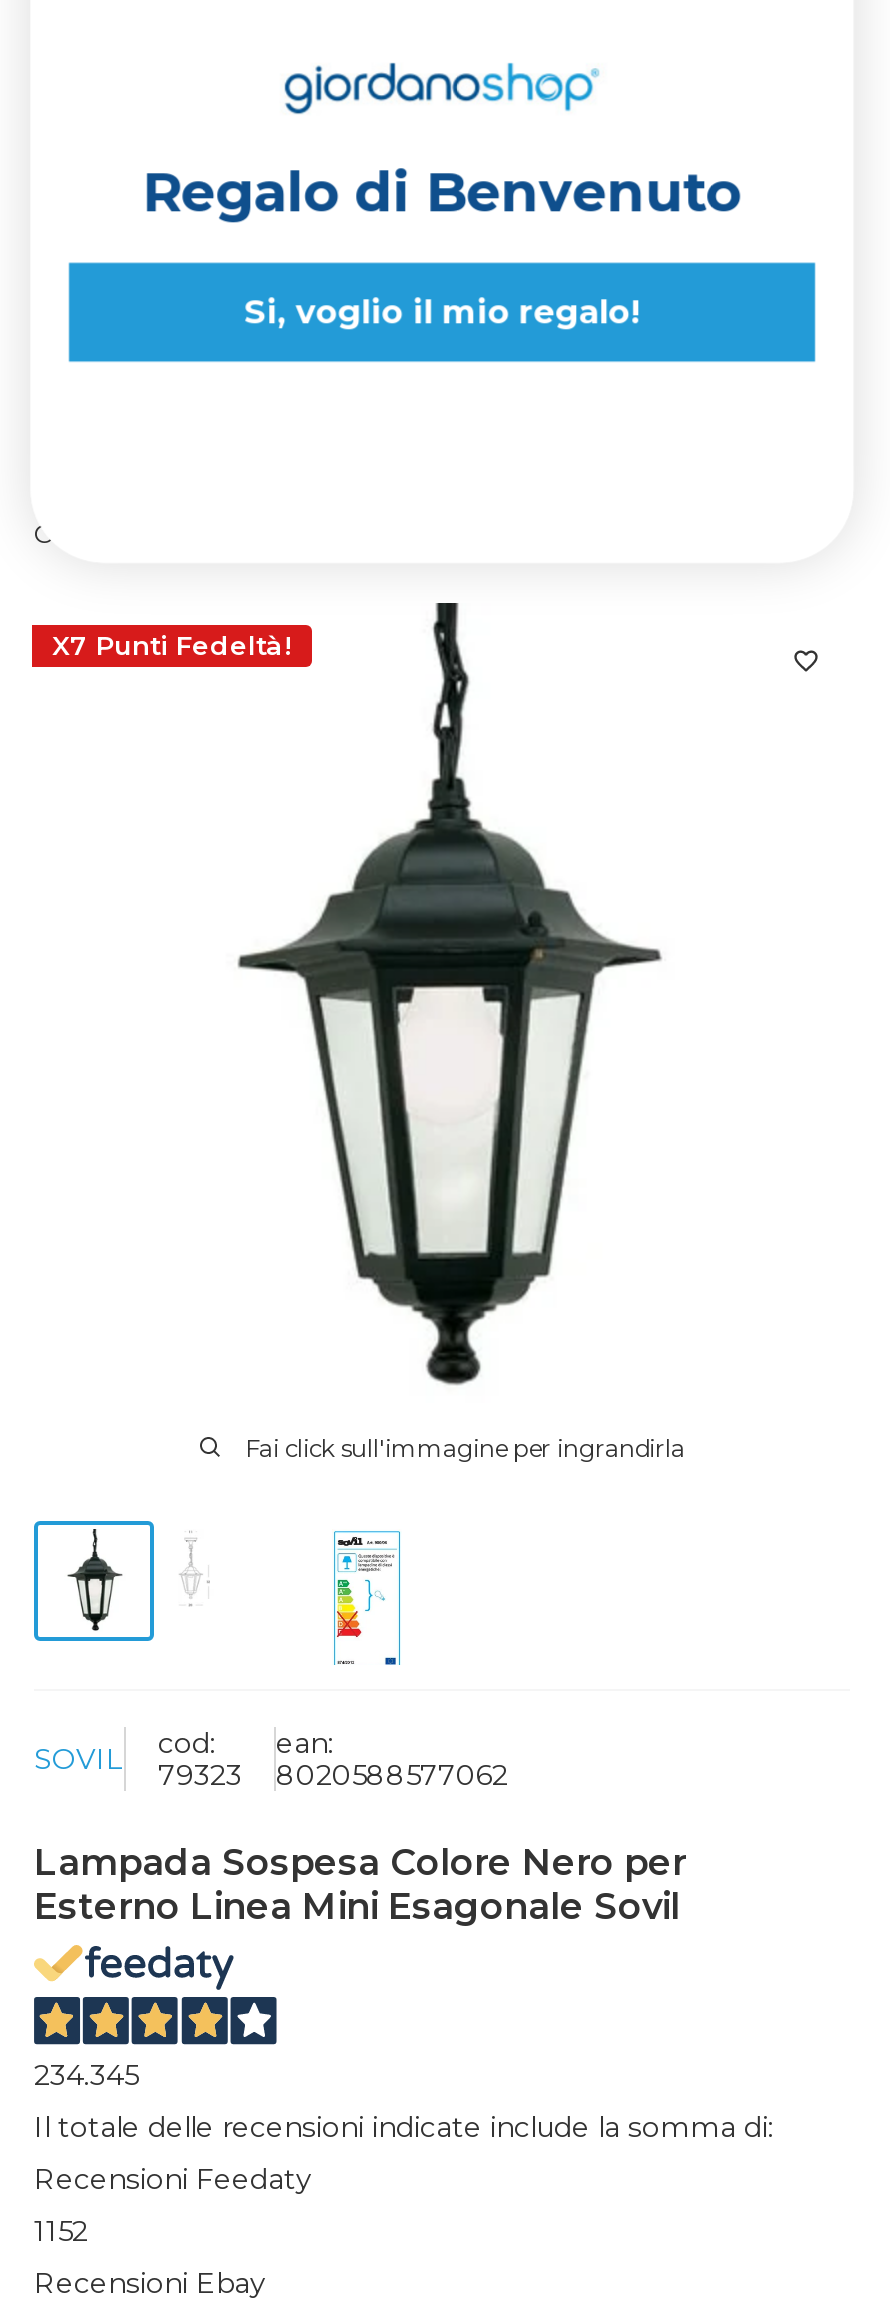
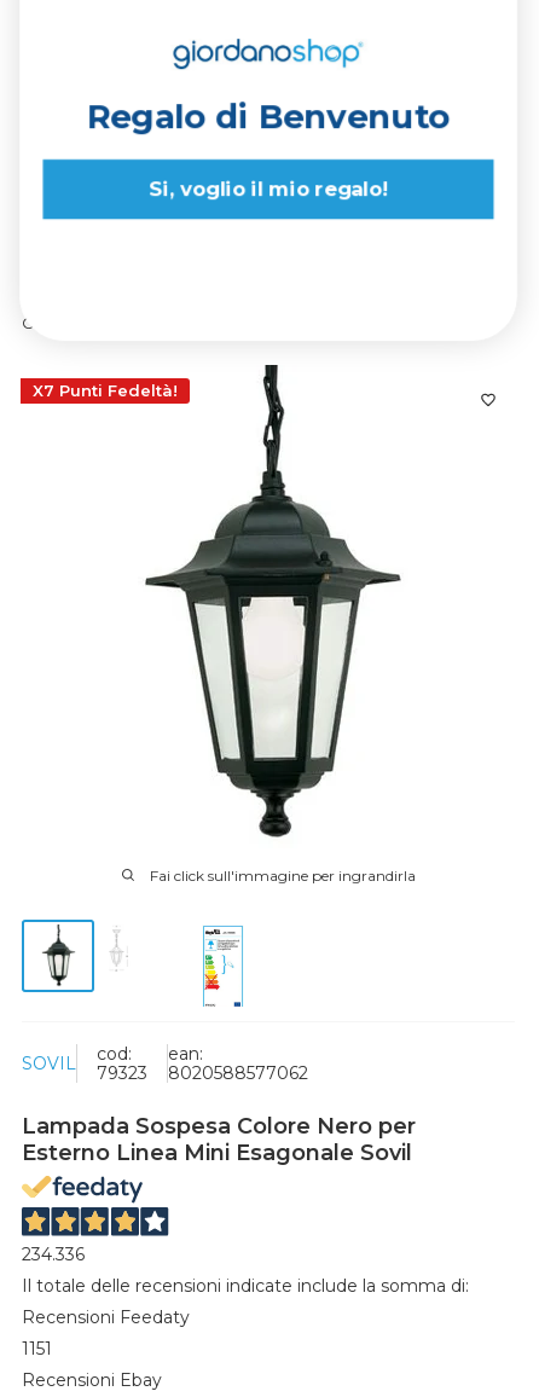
- 234.345
+ 234.336

- 1152
+ 1151
